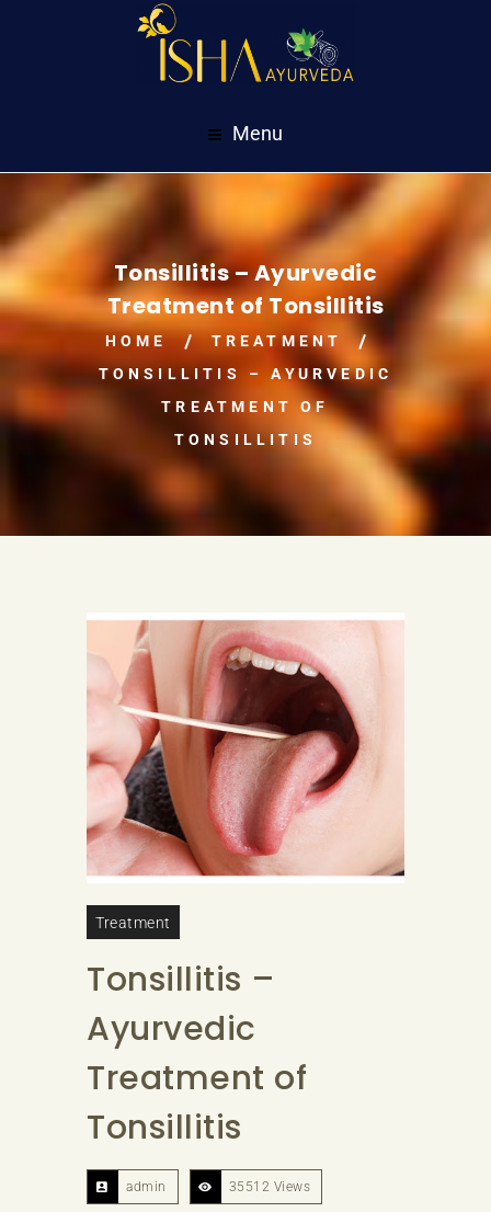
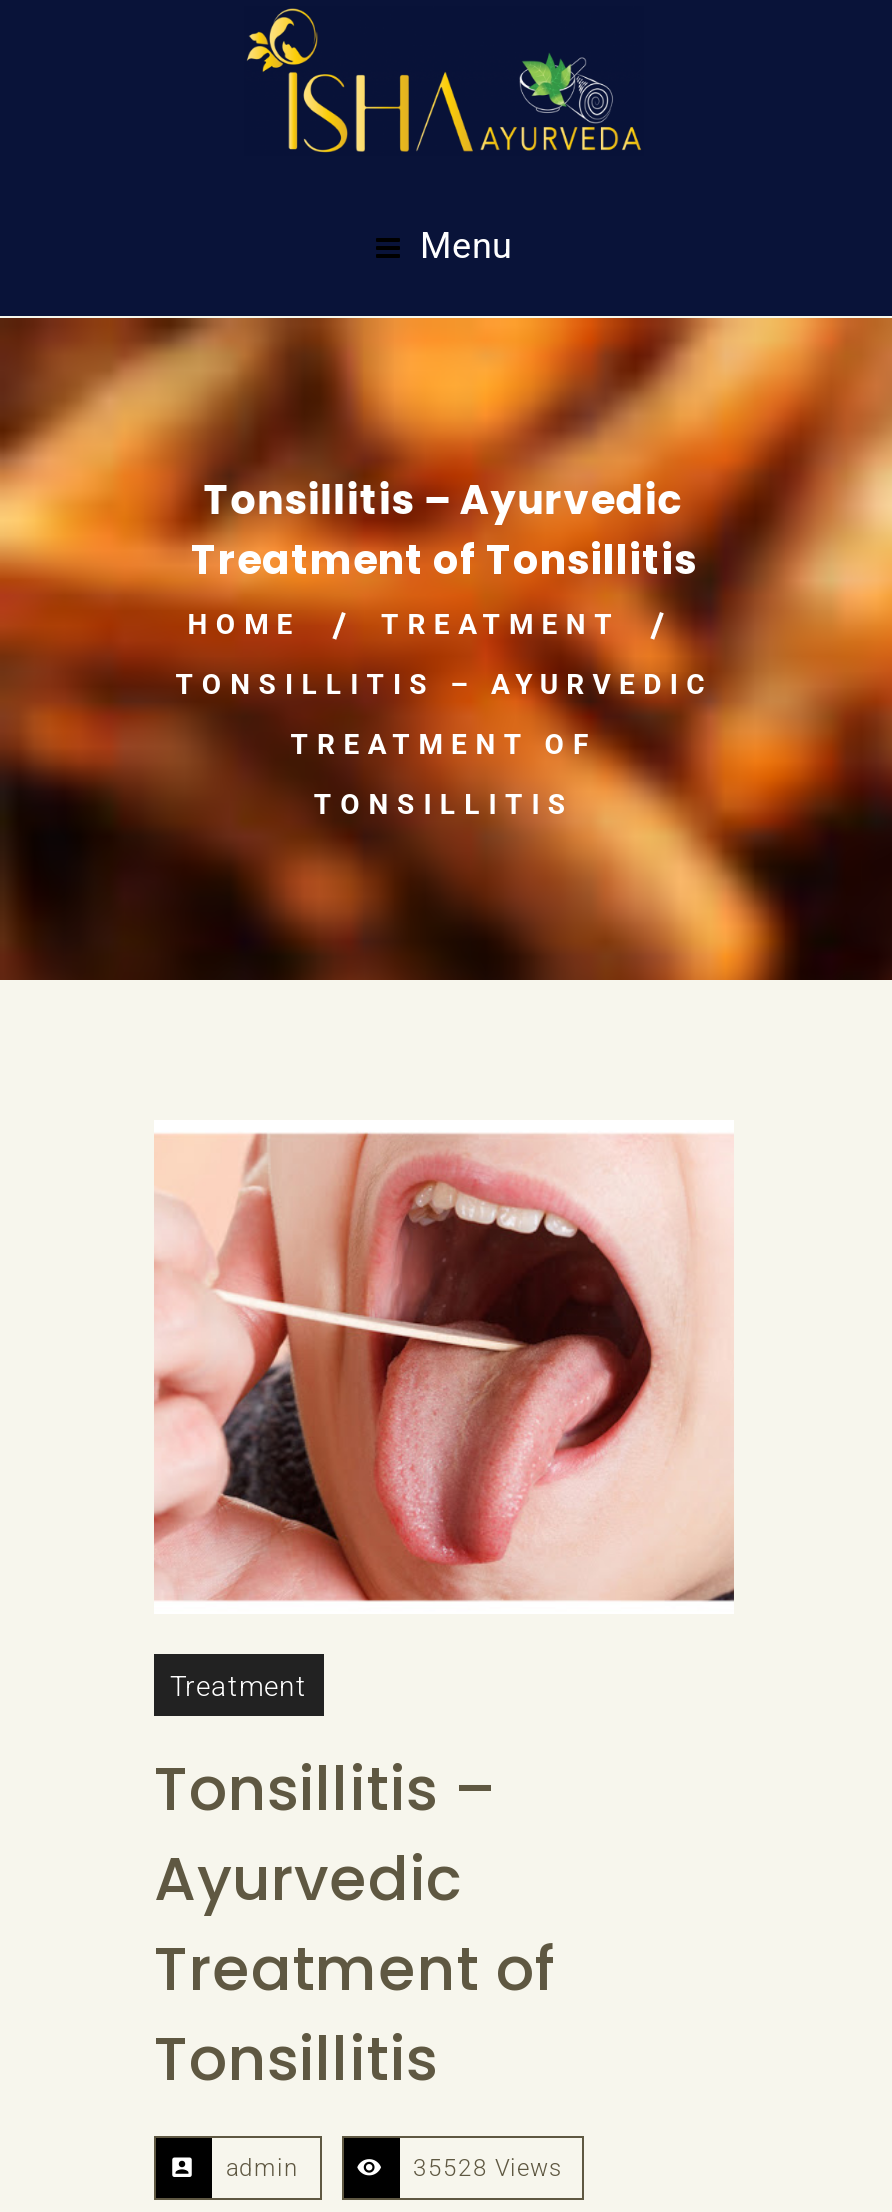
- 35512 Views
+ 35528 Views
